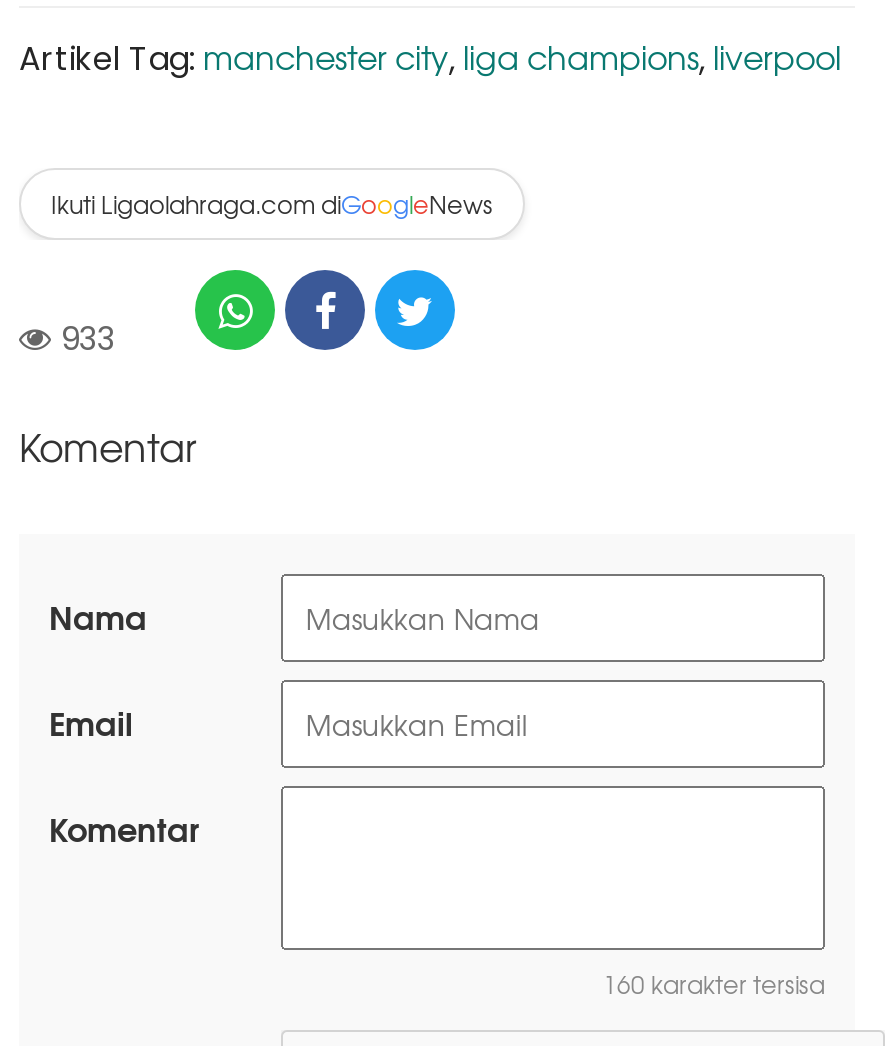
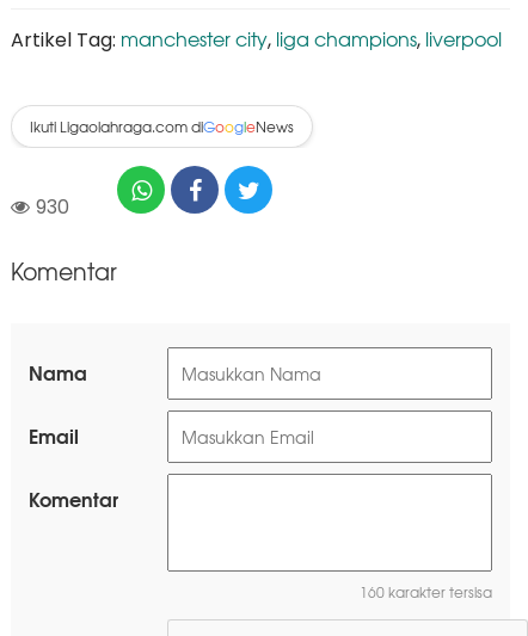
- 933
+ 930
